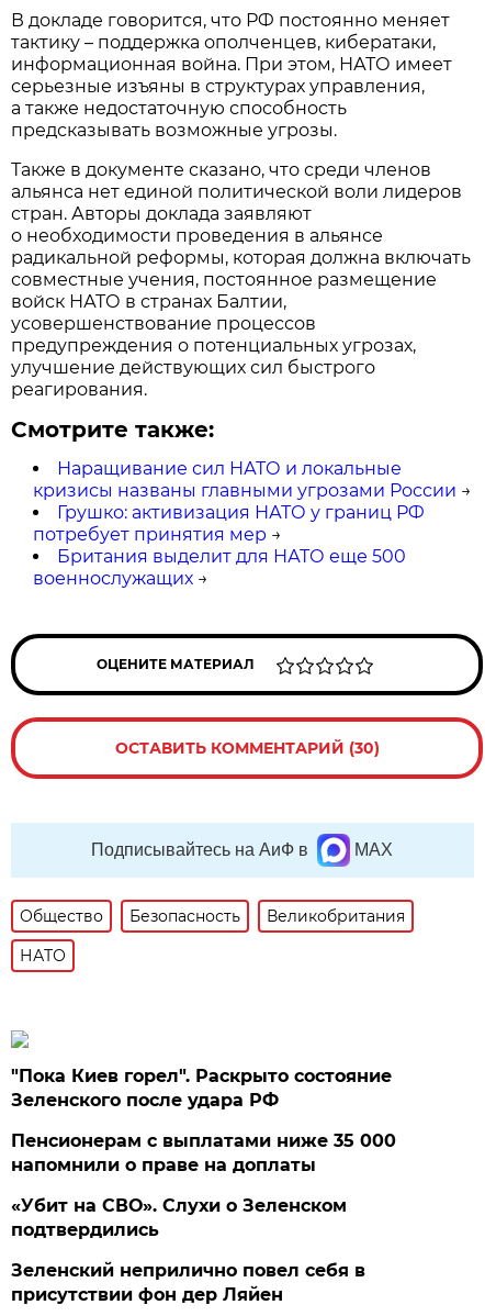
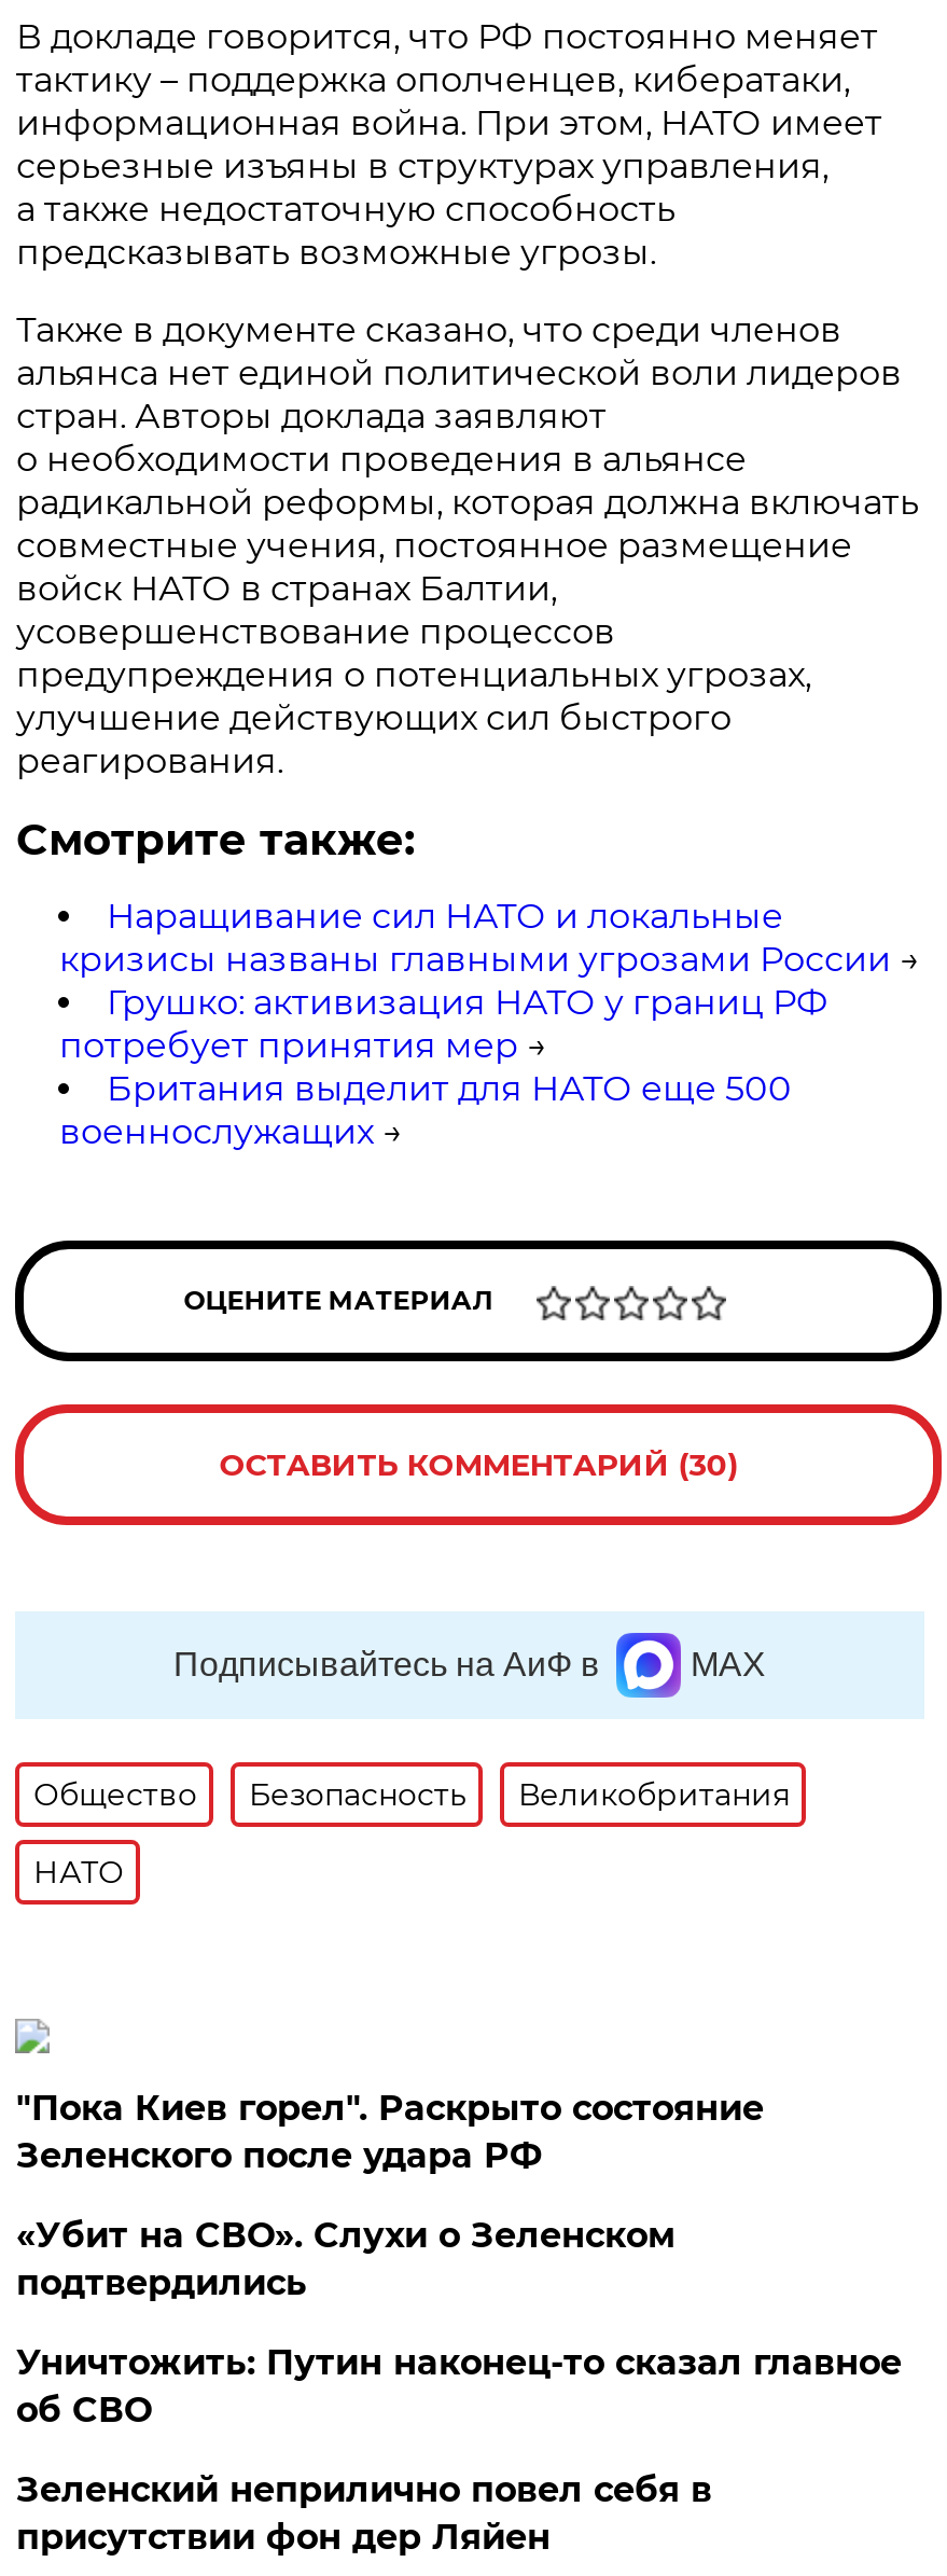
- Пенсионерам с выплатами ниже 35 000
- напомнили о праве на доплаты

moved up: «Убит на СВО». Слухи о Зеленском | подтвердились

+ Уничтожить: Путин наконец-то сказал главное
+ об СВО
